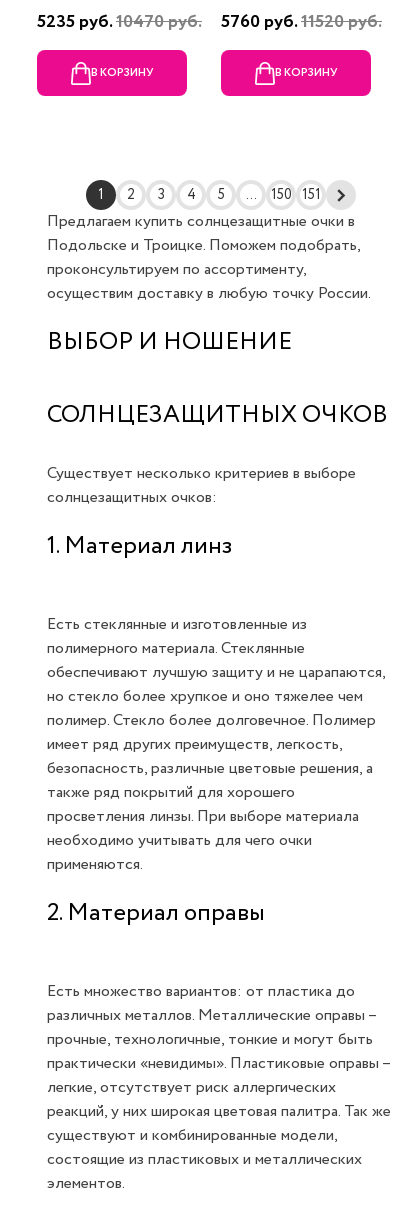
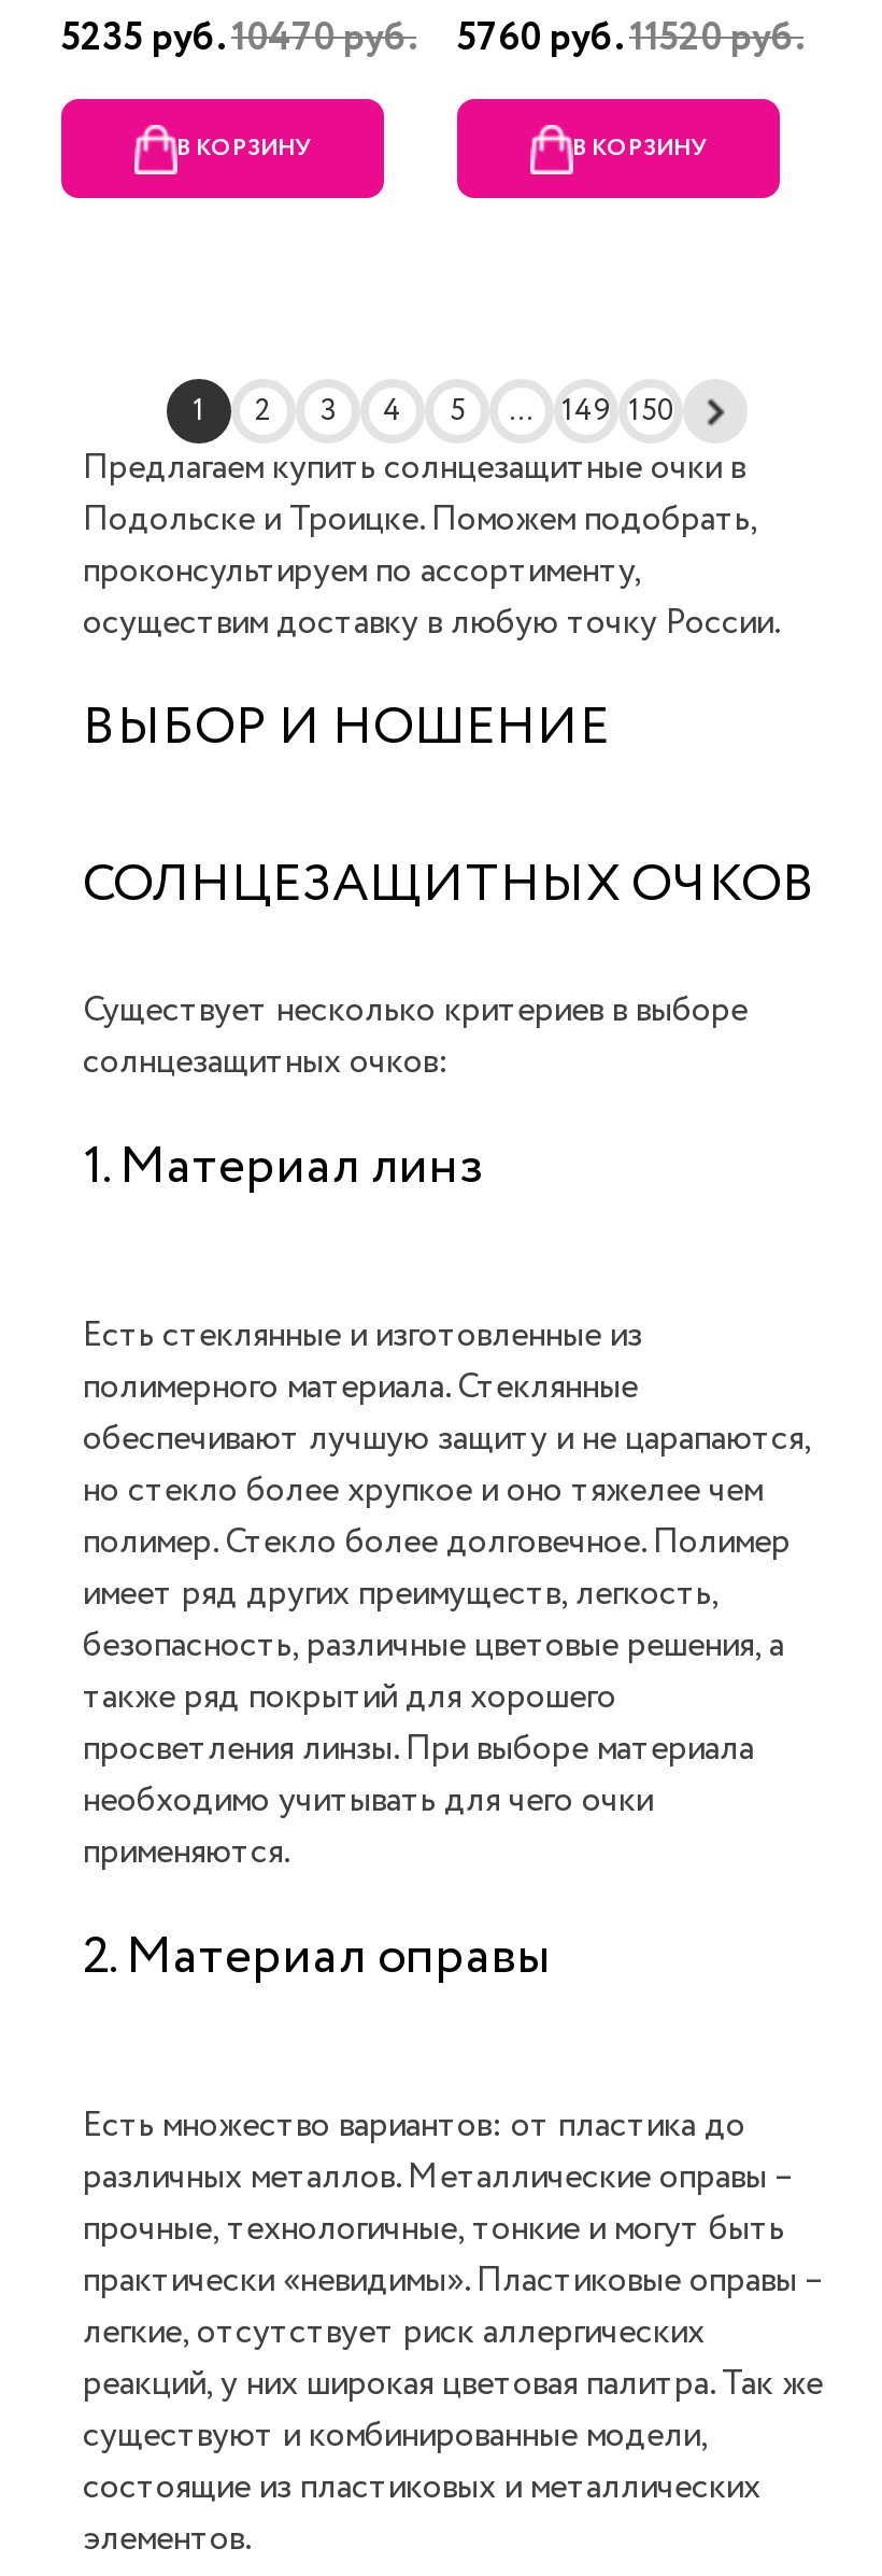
- 150 151
+ 149 150
